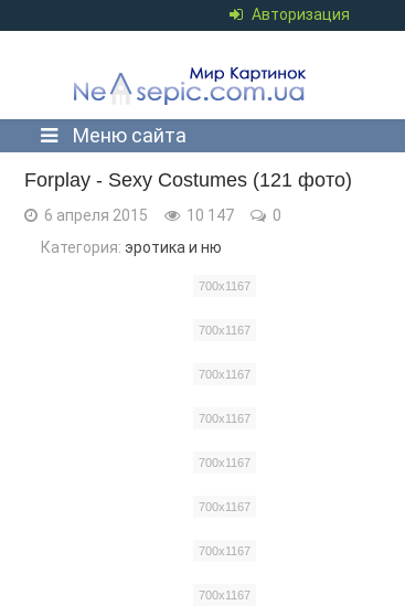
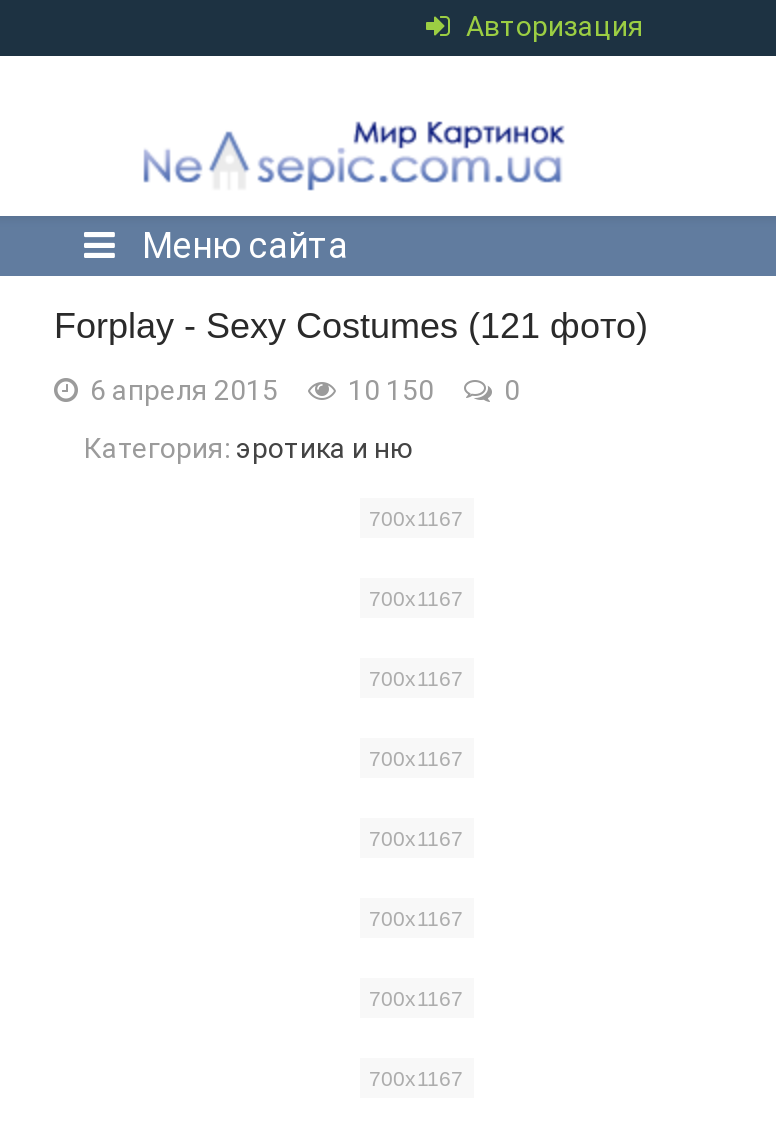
- 6 апреля 2015 10 147 0
+ 6 апреля 2015 10 150 0
